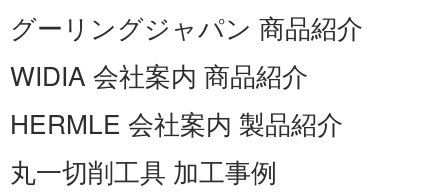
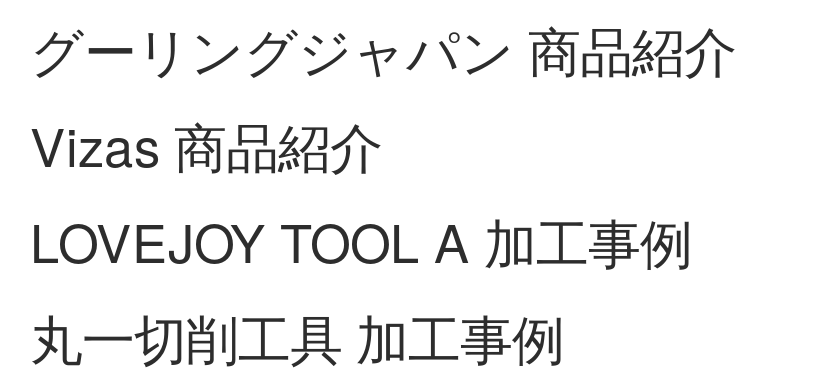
- WIDIA会社案内 商品紹介
- HERMLE会社案内 製品紹介
+ Vizas商品紹介
+ LOVEJOY TOOL A加工事例
